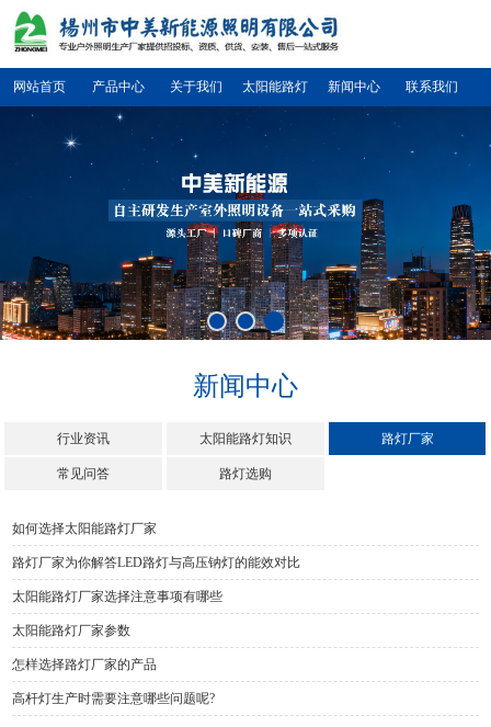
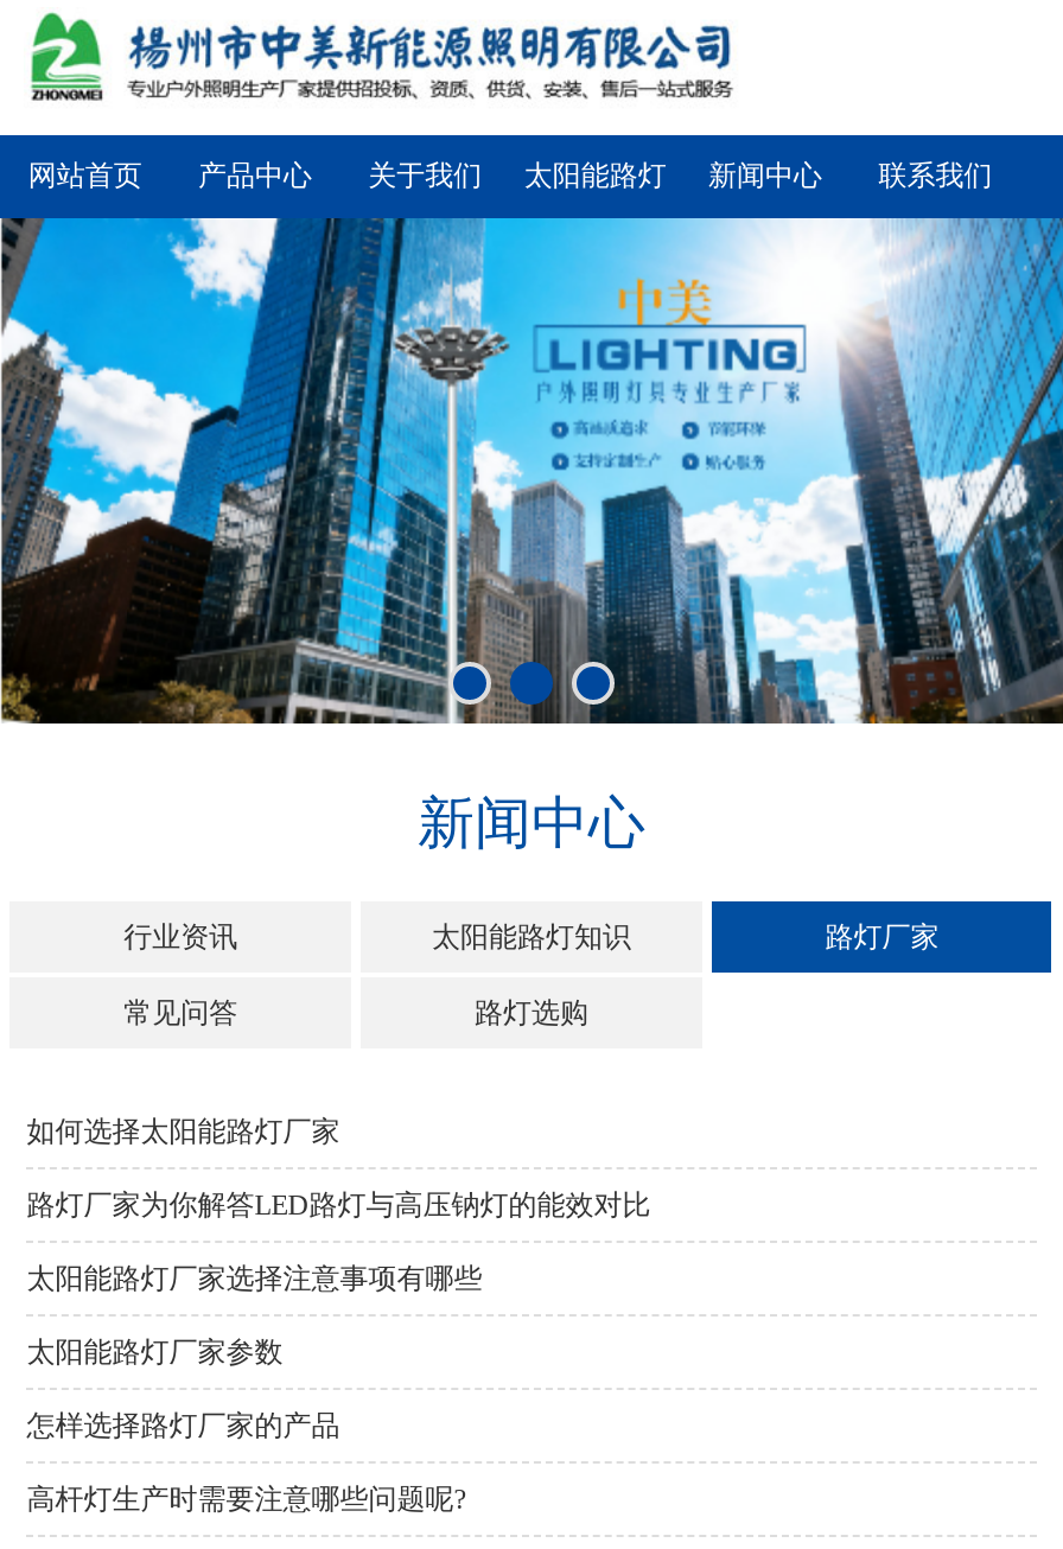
- [image]
+ [image]
